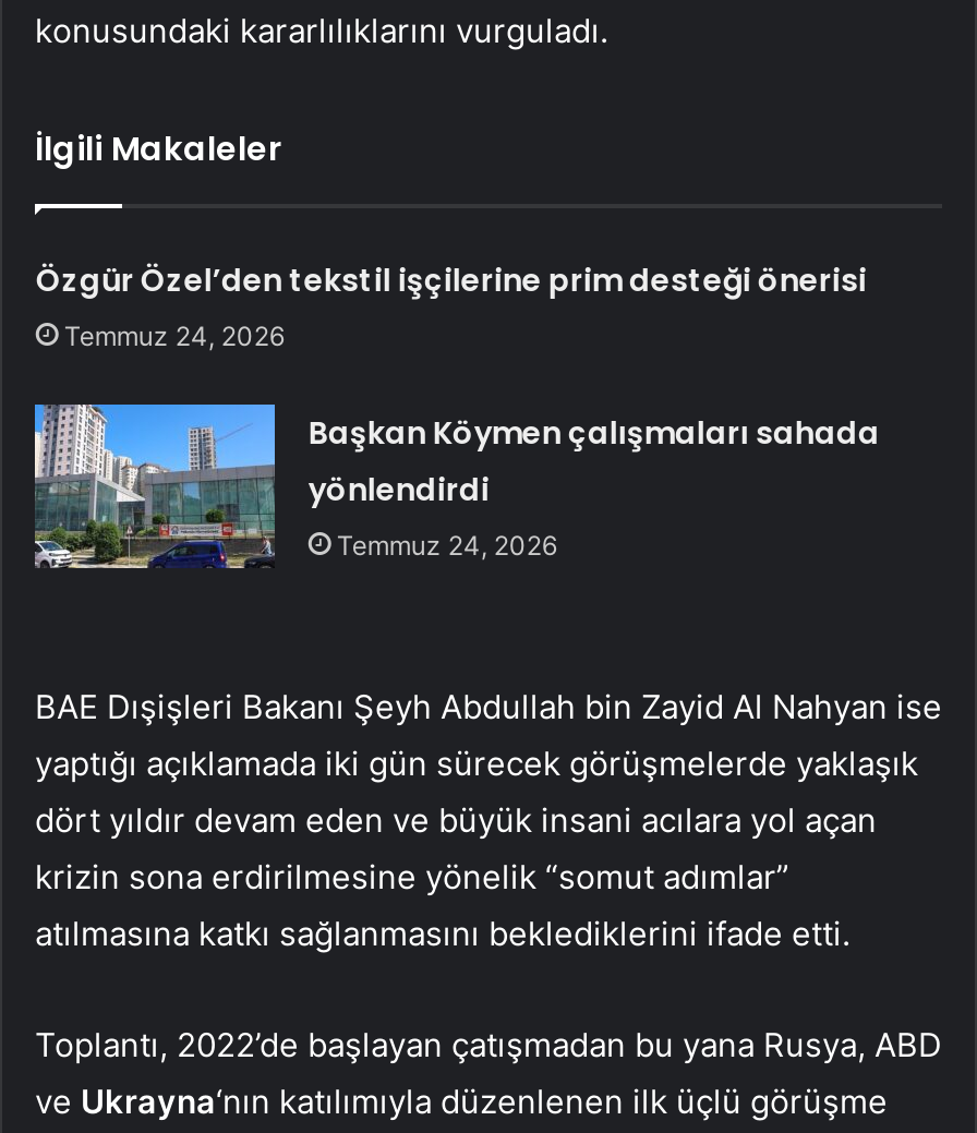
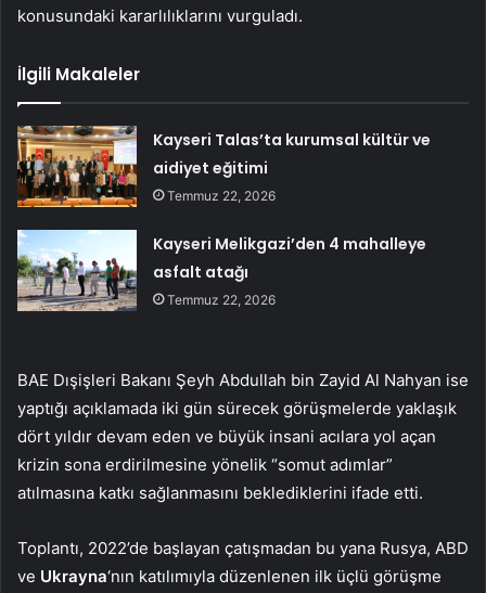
- Özgür Özel’den tekstil işçilerine prim desteği önerisi
- Temmuz 24, 2026
+ Kayseri Talas’ta kurumsal kültür ve
+ aidiyet eğitimi
+ Temmuz 22, 2026

- [image]
- Başkan Köymen çalışmaları sahada
- yönlendirdi
- Temmuz 24, 2026
+ [image]
+ Kayseri Melikgazi’den 4 mahalleye
+ asfalt atağı
+ Temmuz 22, 2026
